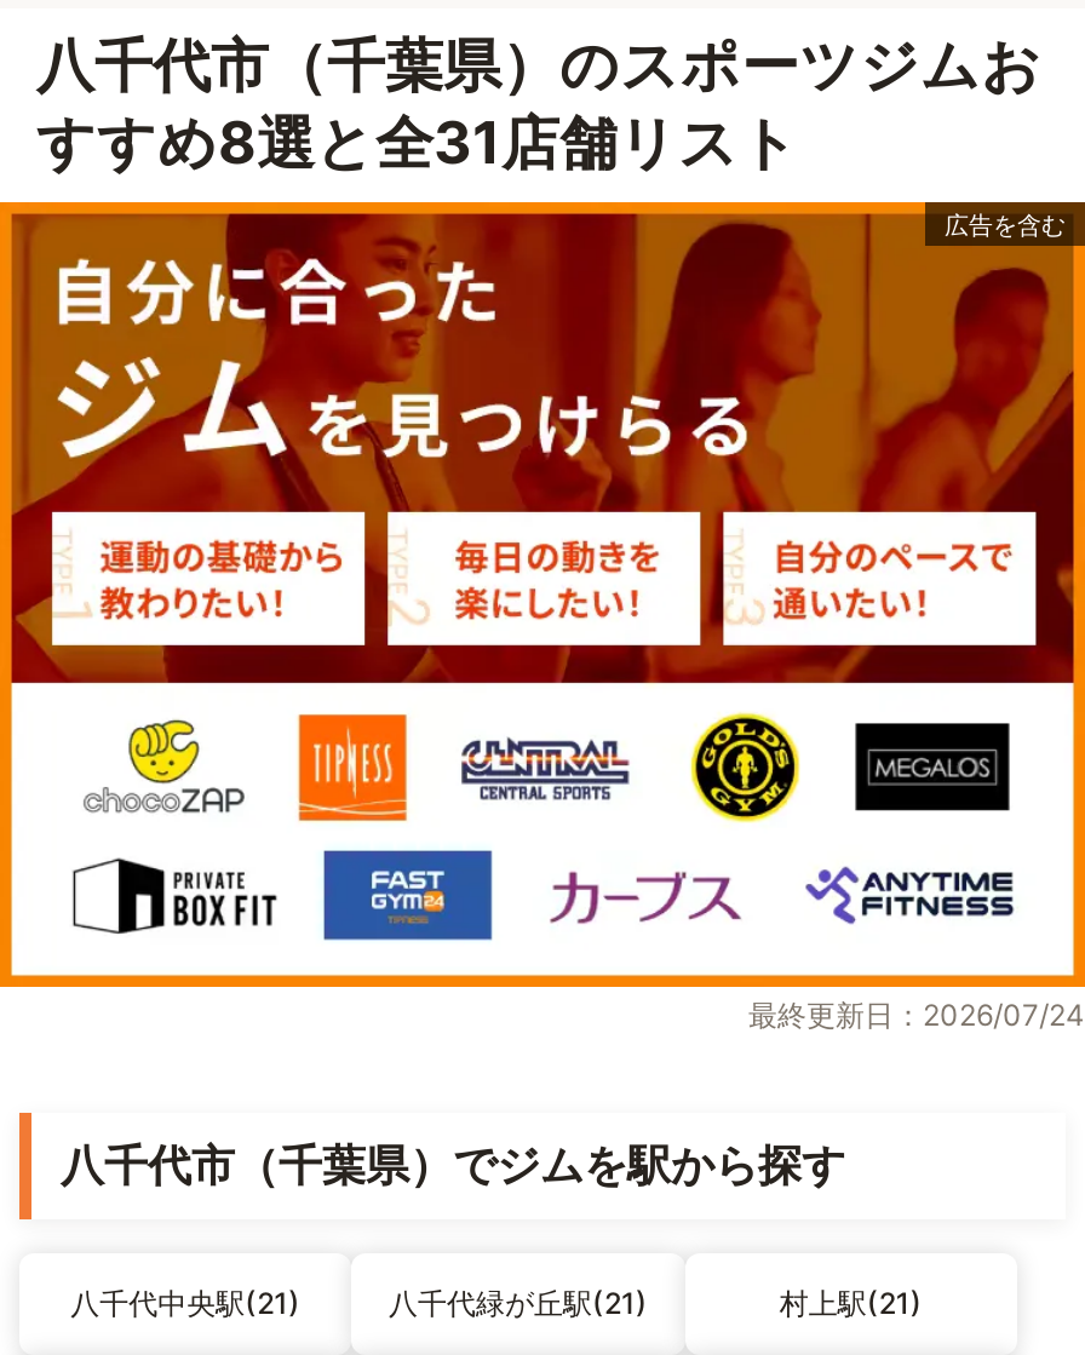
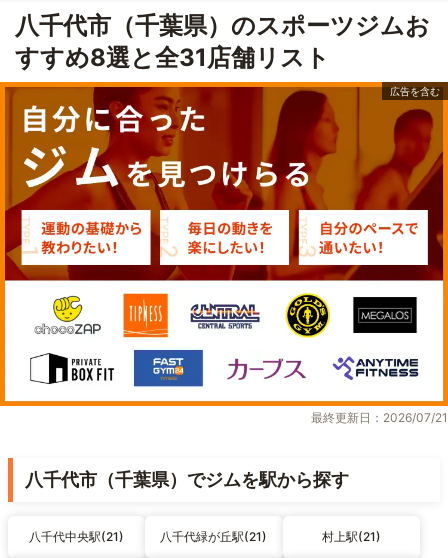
- 最終更新日：2026/07/24
+ 最終更新日：2026/07/21
